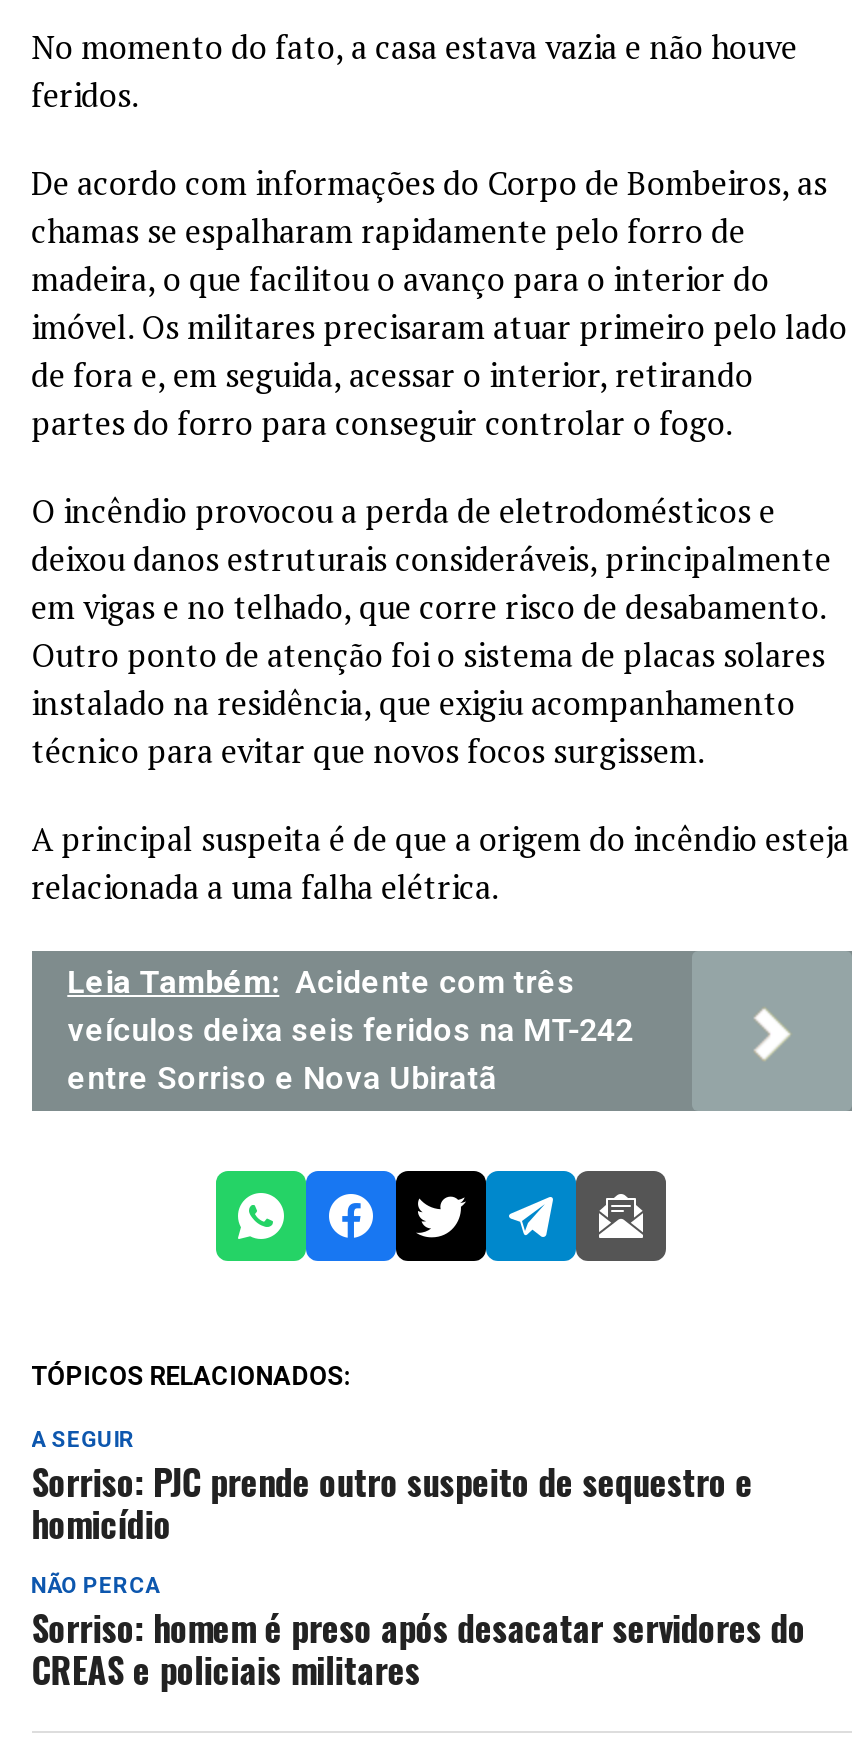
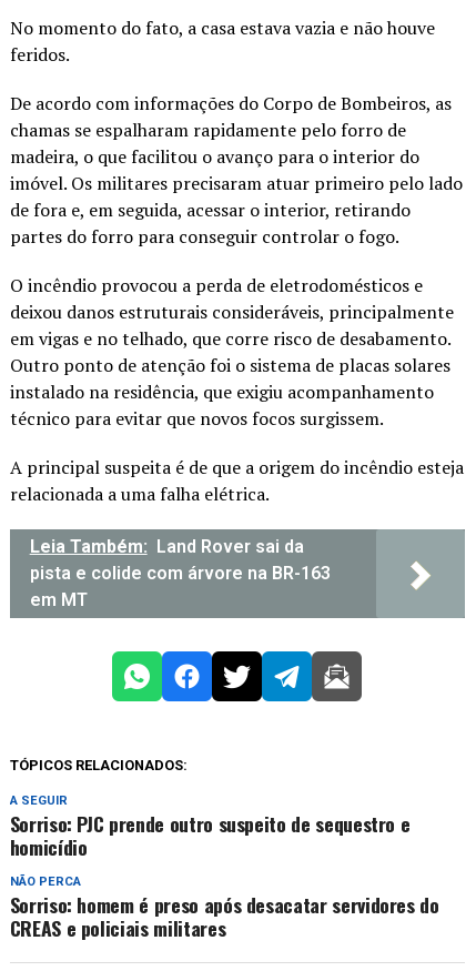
- Leia Também: Acidente com três
- veículos deixa seis feridos na MT-242
- entre Sorriso e Nova Ubiratã
+ Leia Também: Land Rover sai da
+ pista e colide com árvore na BR-163
+ em MT
